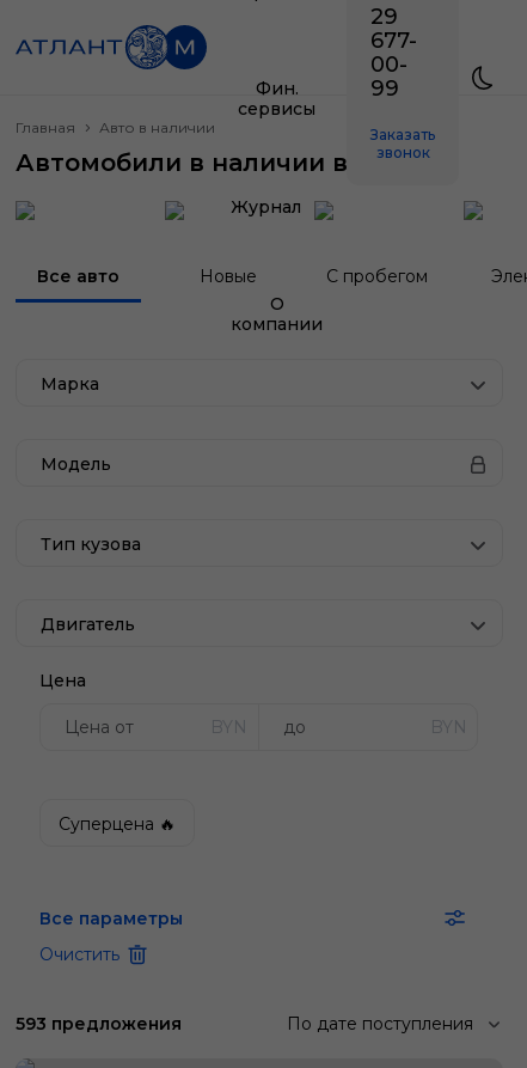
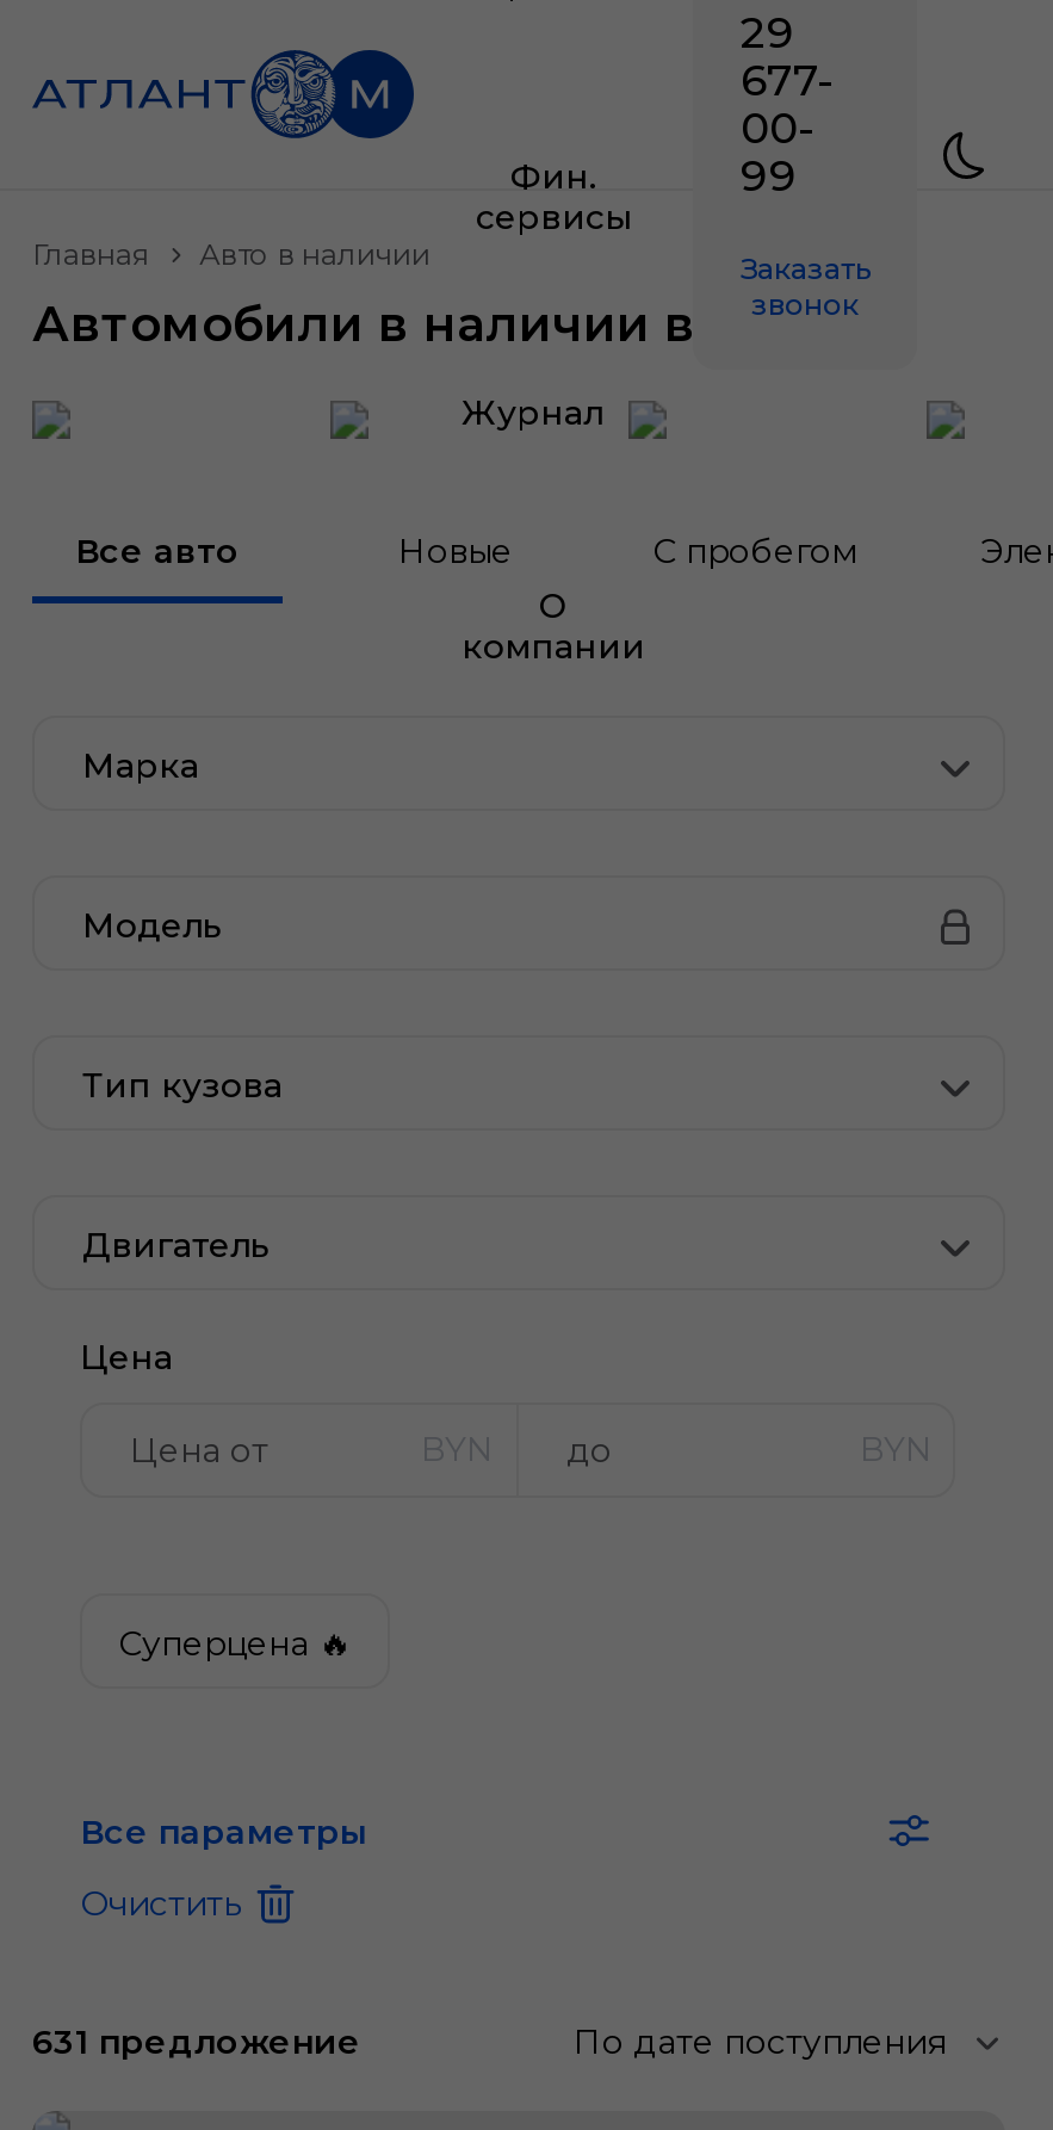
- 593 предложения
+ 631 предложение
